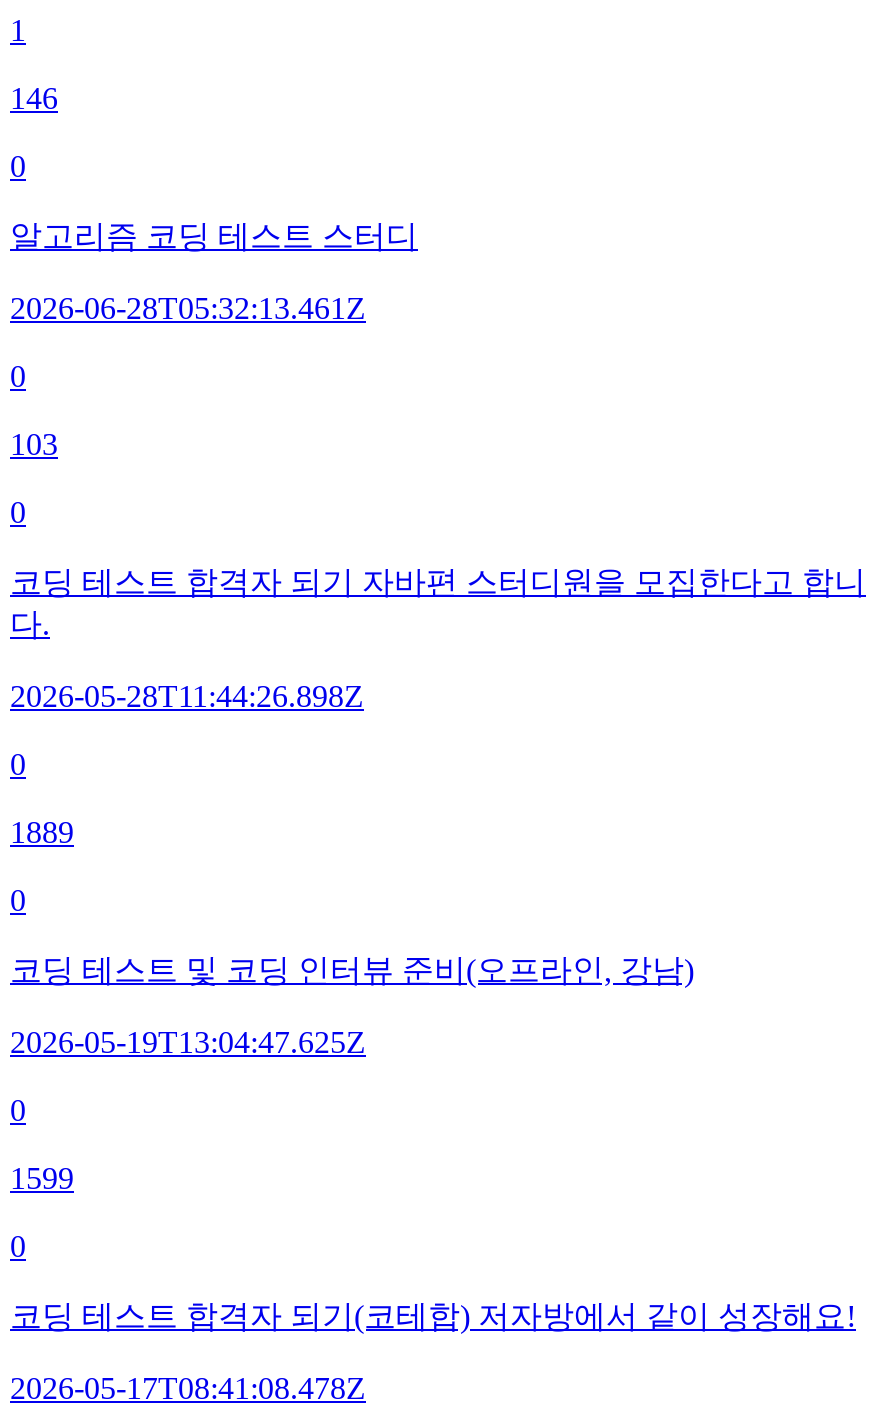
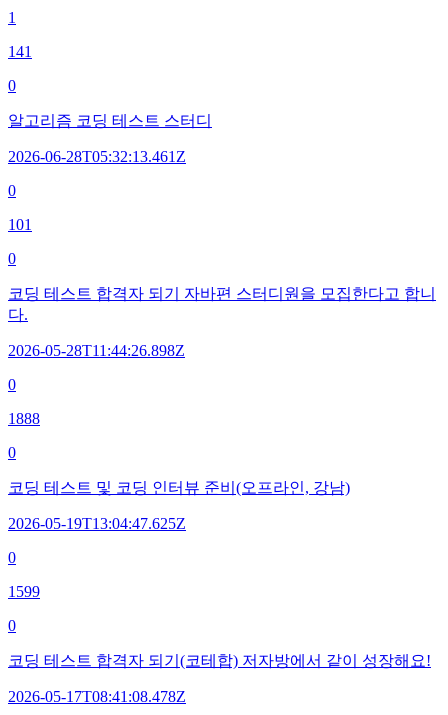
- 146
+ 141

- 103
+ 101

- 1889
+ 1888
